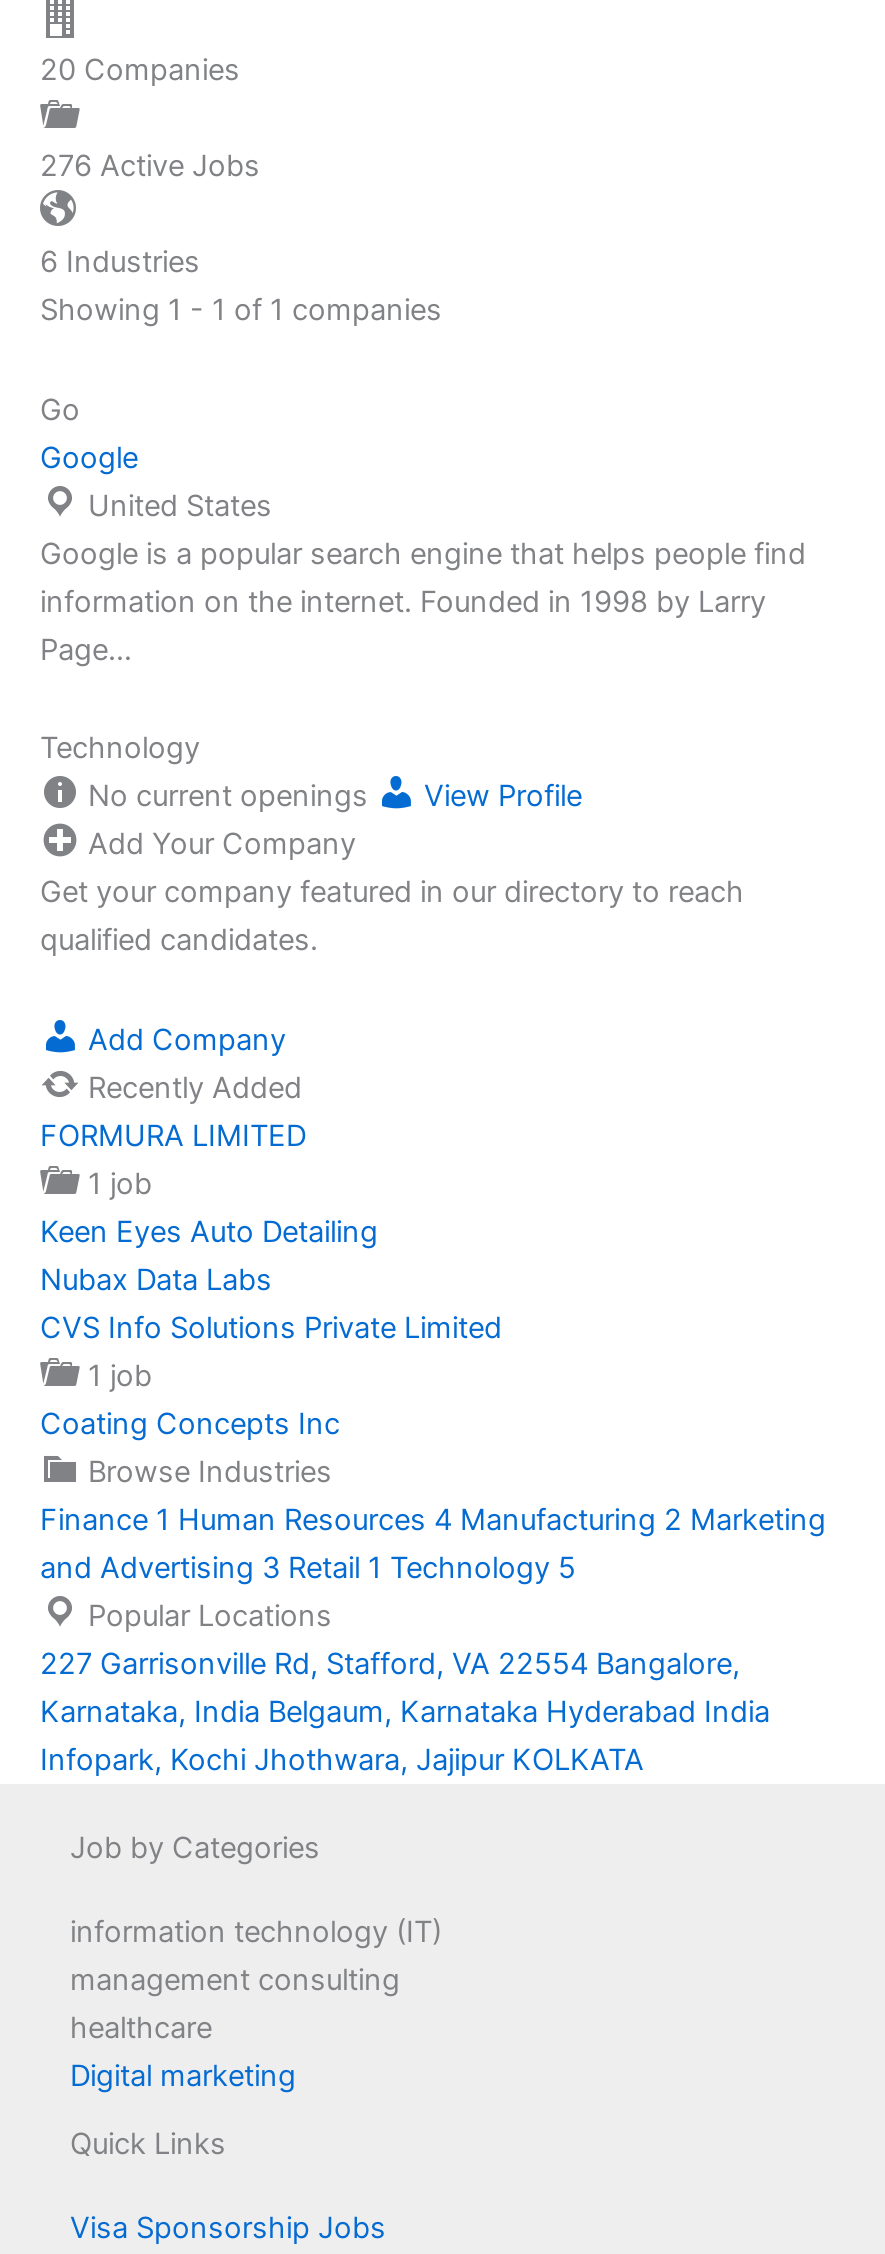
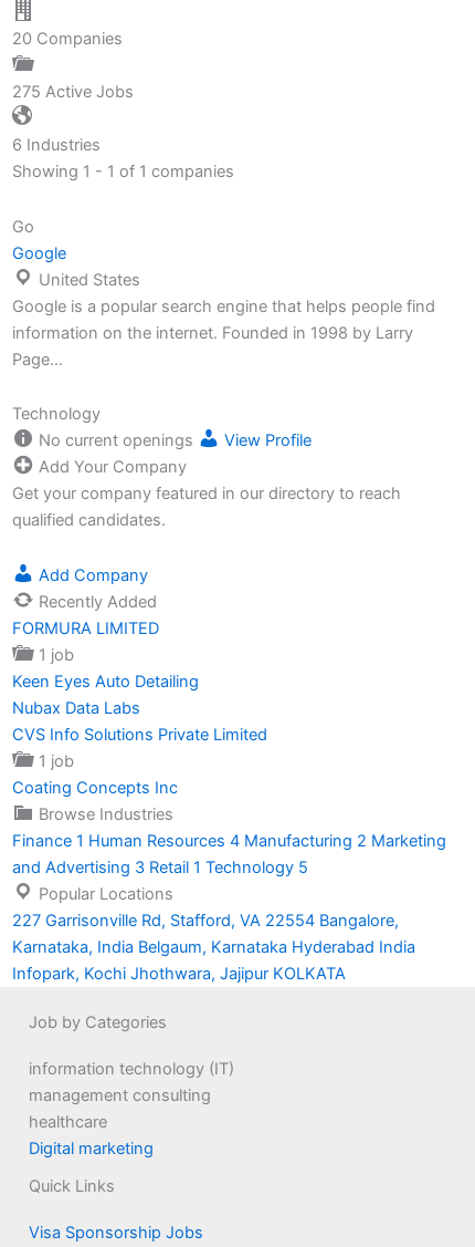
- 276 Active Jobs
+ 275 Active Jobs
